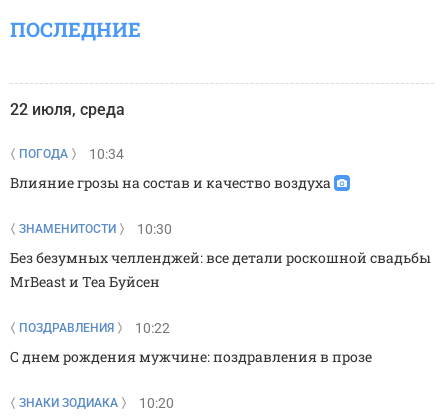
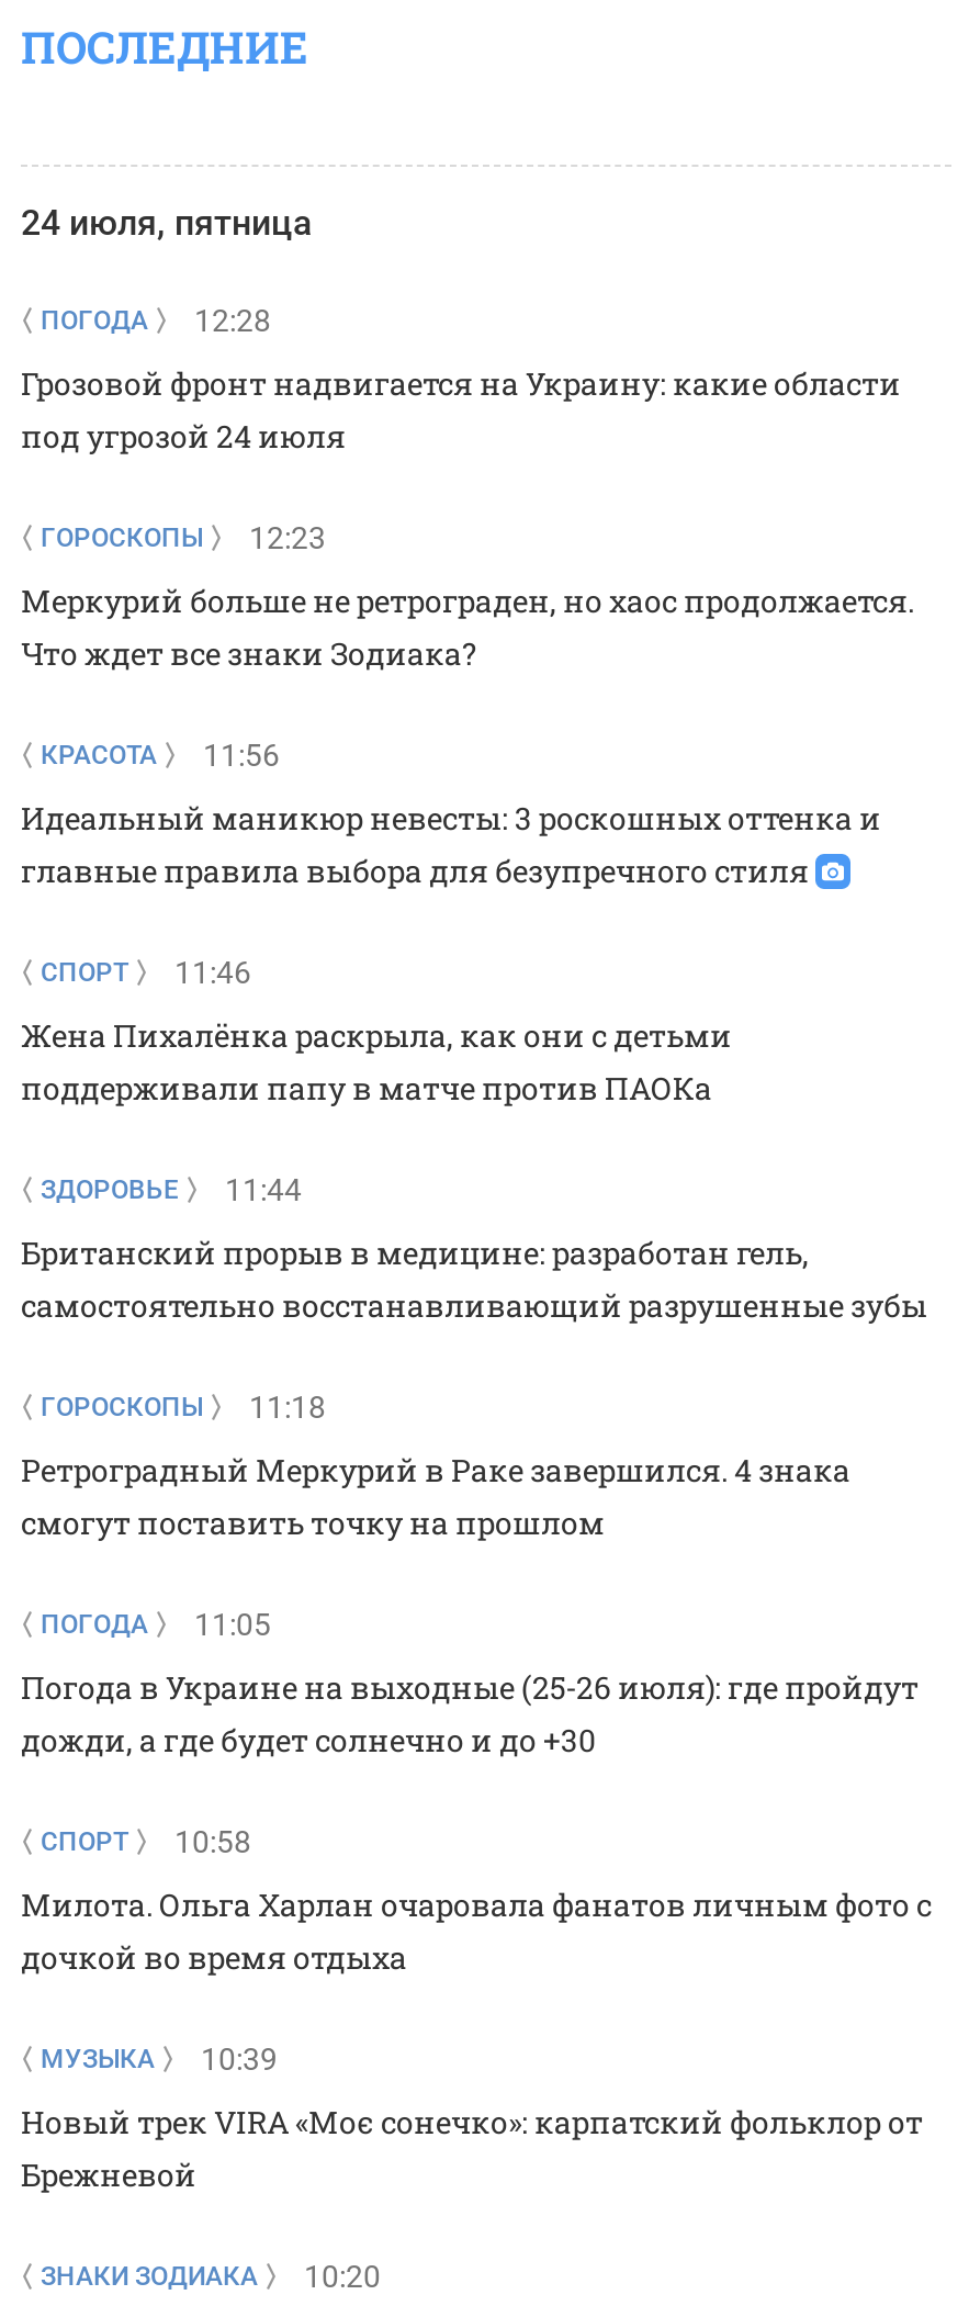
- 22 июля, среда
+ 24 июля, пятница

- 10:34
- Влияние грозы на состав и качество воздуха
- ЗНАМЕНИТОСТИ
- 10:30
- Без безумных челленджей: все детали роскошной свадьбы
- MrBeast и Теа Буйсен
- ПОЗДРАВЛЕНИЯ
- 10:22
- С днем рождения мужчине: поздравления в прозе
+ 12:28
+ Грозовой фронт надвигается на Украину: какие области
+ под угрозой 24 июля
+ ГОРОСКОПЫ
+ 12:23
+ Меркурий больше не ретрограден, но хаос продолжается.
+ Что ждет все знаки Зодиака?
+ КРАСОТА
+ 11:56
+ Идеальный маникюр невесты: 3 роскошных оттенка и
+ главные правила выбора для безупречного стиля
+ СПОРТ
+ 11:46
+ Жена Пихалёнка раскрыла, как они с детьми
+ поддерживали папу в матче против ПАОКа
+ ЗДОРОВЬЕ
+ 11:44
+ Британский прорыв в медицине: разработан гель,
+ самостоятельно восстанавливающий разрушенные зубы
+ ГОРОСКОПЫ
+ 11:18
+ Ретроградный Меркурий в Раке завершился. 4 знака
+ смогут поставить точку на прошлом
+ ПОГОДА
+ 11:05
+ Погода в Украине на выходные (25-26 июля): где пройдут
+ дожди, а где будет солнечно и до +30
+ СПОРТ
+ 10:58
+ Милота. Ольга Харлан очаровала фанатов личным фото с
+ дочкой во время отдыха
+ МУЗЫКА
+ 10:39
+ Новый трек VIRA «Моє сонечко»: карпатский фольклор от
+ Брежневой
